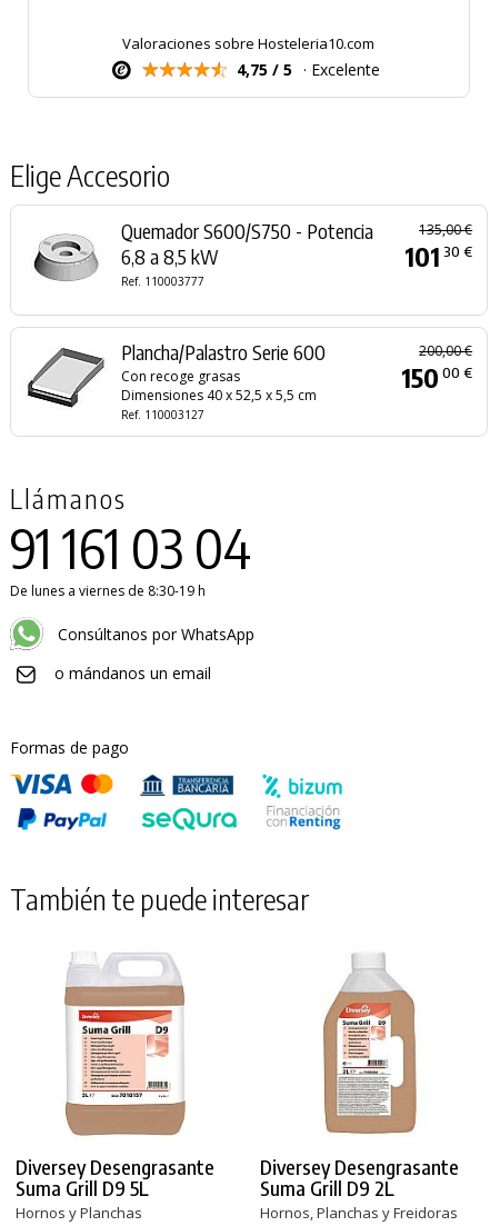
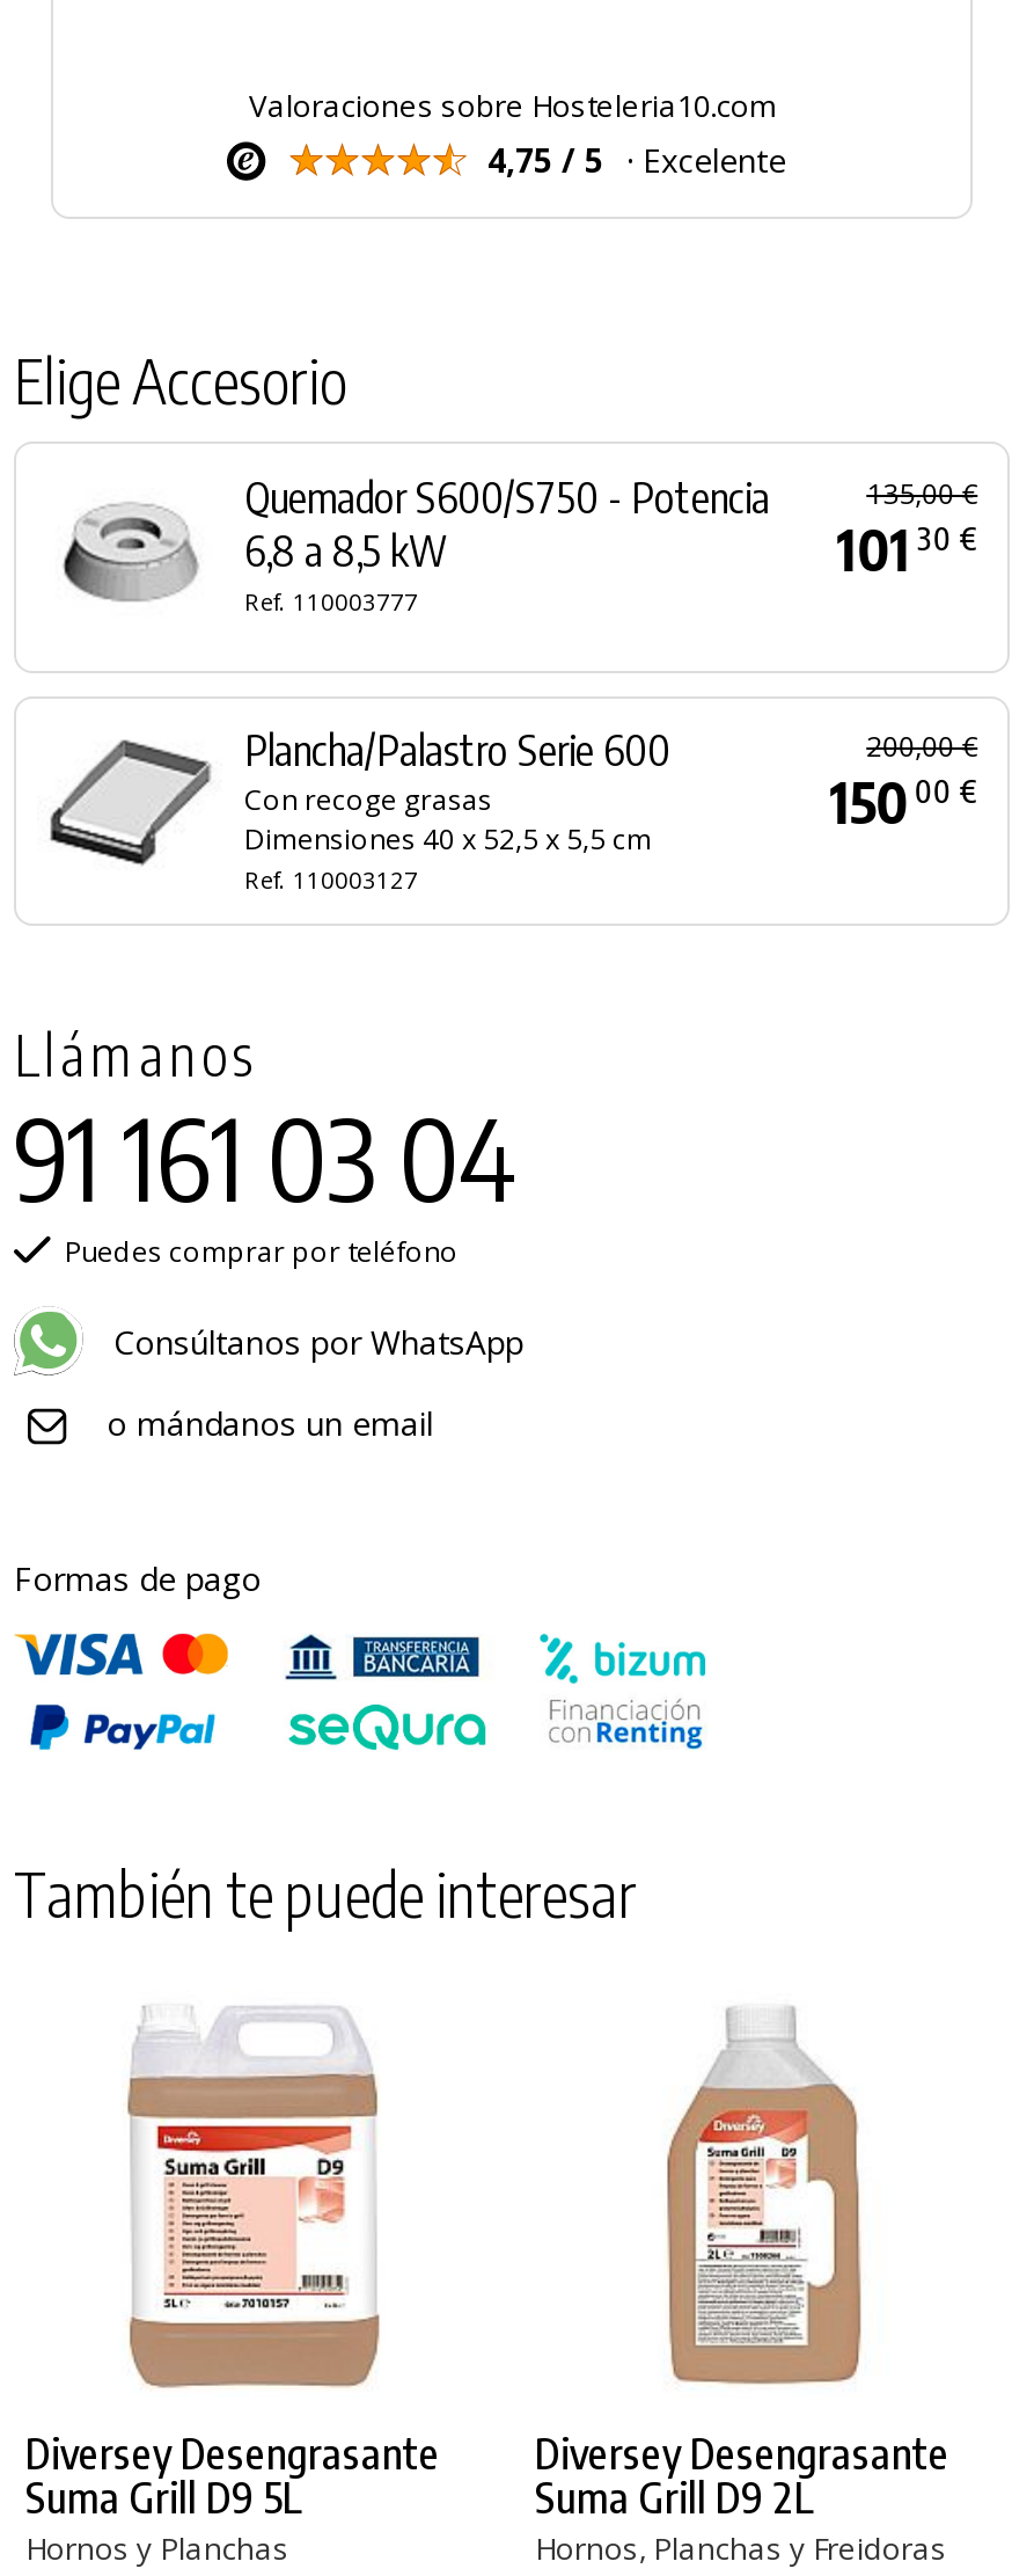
- De lunes a viernes de 8:30-19 h
+ Puedes comprar por teléfono
